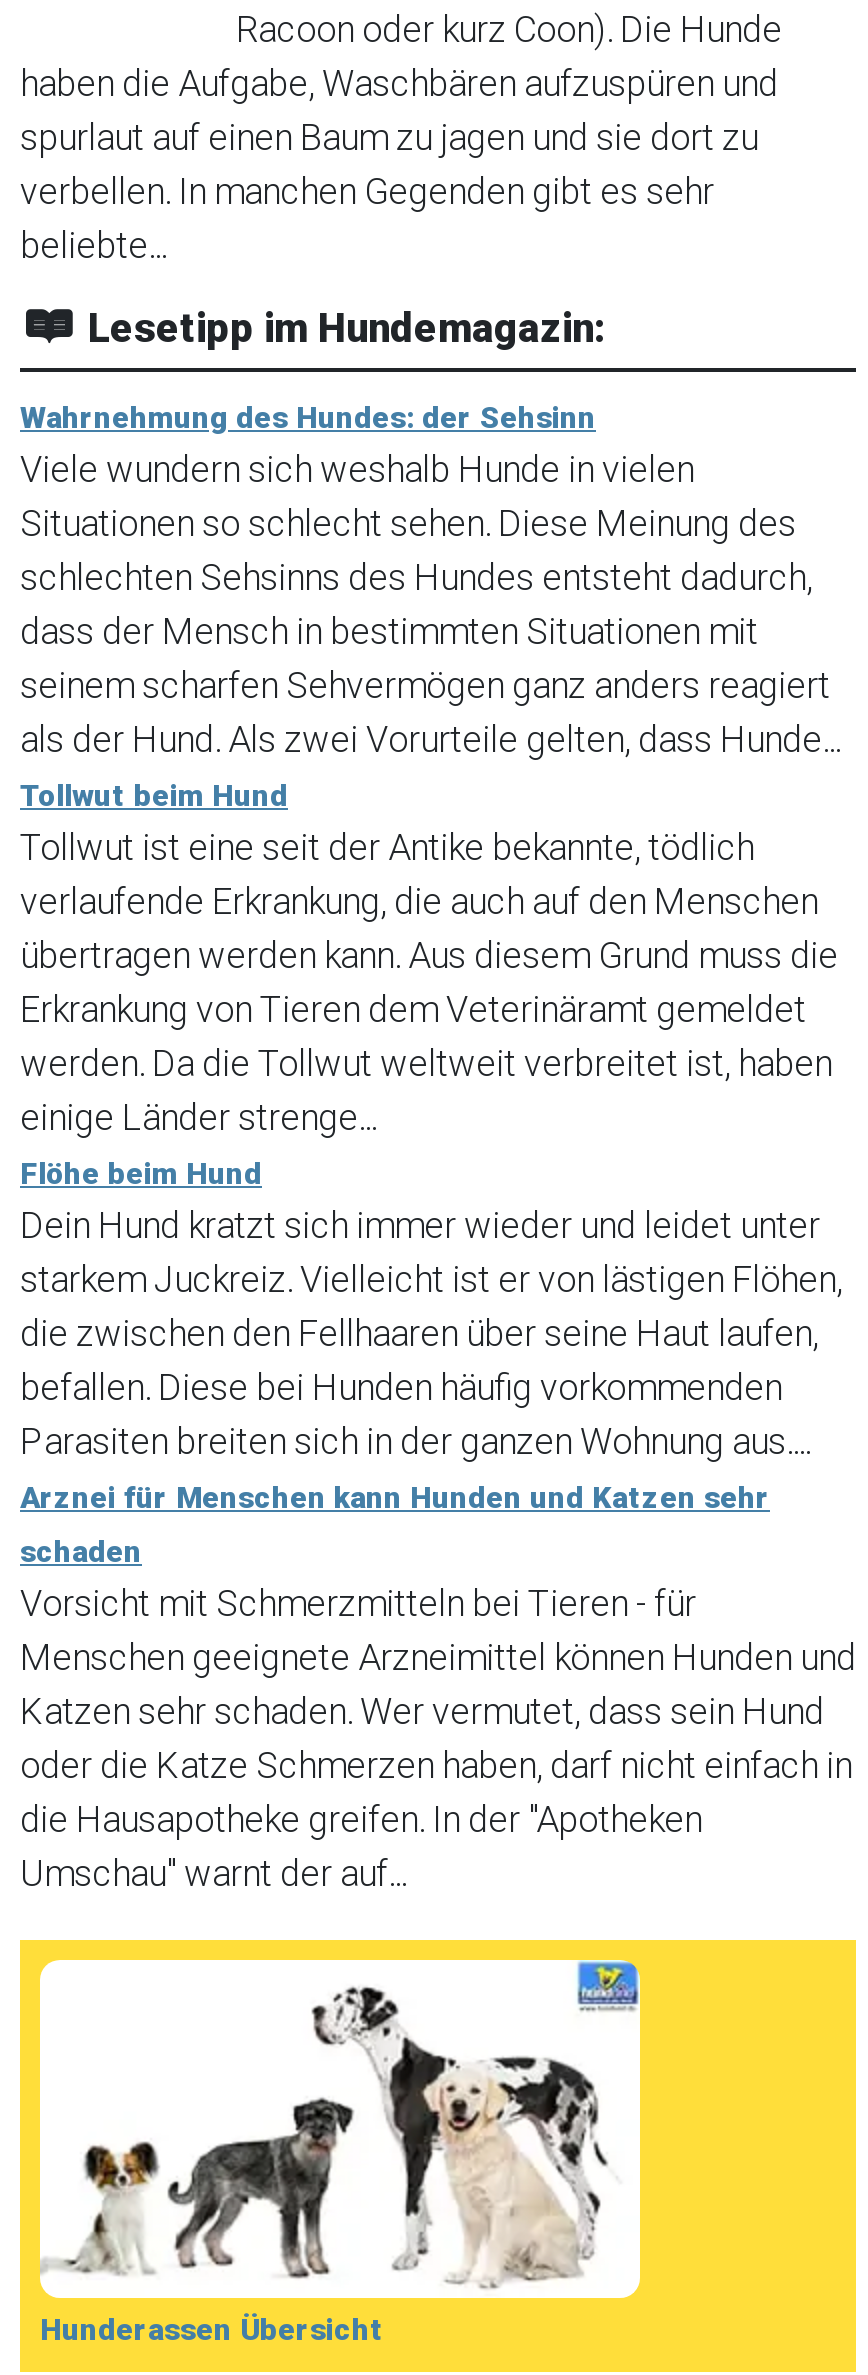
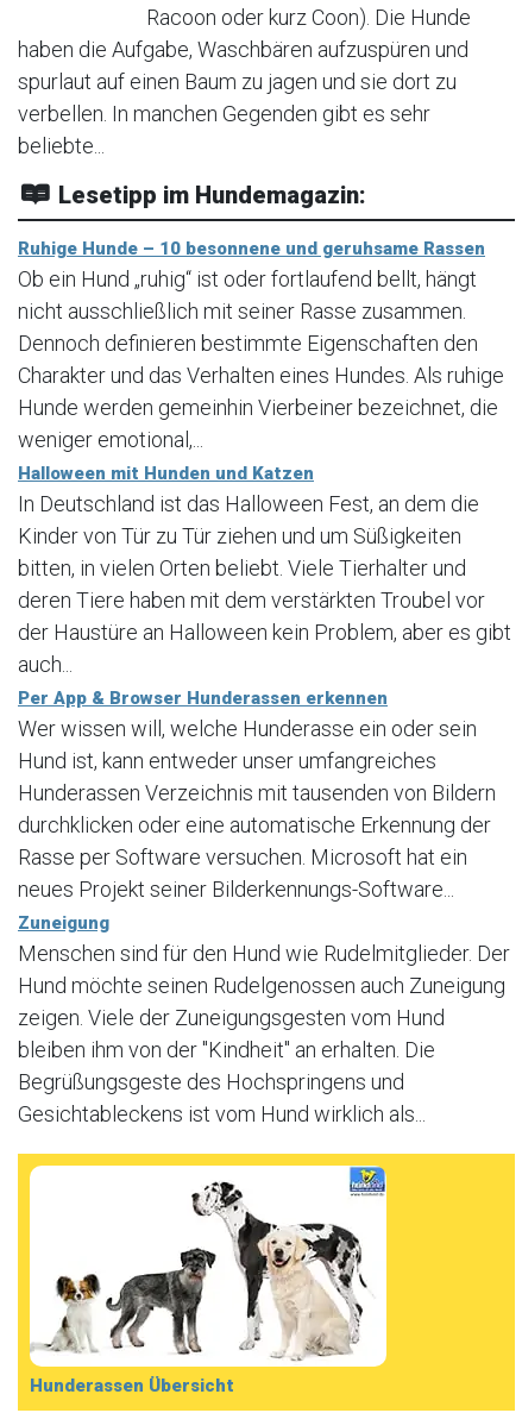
- Wahrnehmung des Hundes: der Sehsinn
- Viele wundern sich weshalb Hunde in vielen
- Situationen so schlecht sehen. Diese Meinung des
- schlechten Sehsinns des Hundes entsteht dadurch,
- dass der Mensch in bestimmten Situationen mit
- seinem scharfen Sehvermögen ganz anders reagiert
- als der Hund. Als zwei Vorurteile gelten, dass Hunde...
- Tollwut beim Hund
- Tollwut ist eine seit der Antike bekannte, tödlich
- verlaufende Erkrankung, die auch auf den Menschen
- übertragen werden kann. Aus diesem Grund muss die
- Erkrankung von Tieren dem Veterinäramt gemeldet
- werden. Da die Tollwut weltweit verbreitet ist, haben
- einige Länder strenge...
- Flöhe beim Hund
- Dein Hund kratzt sich immer wieder und leidet unter
- starkem Juckreiz. Vielleicht ist er von lästigen Flöhen,
- die zwischen den Fellhaaren über seine Haut laufen,
- befallen. Diese bei Hunden häufig vorkommenden
- Parasiten breiten sich in der ganzen Wohnung aus....
- Arznei für Menschen kann Hunden und Katzen sehr
- schaden
- Vorsicht mit Schmerzmitteln bei Tieren - für
- Menschen geeignete Arzneimittel können Hunden und
- Katzen sehr schaden. Wer vermutet, dass sein Hund
- oder die Katze Schmerzen haben, darf nicht einfach in
- die Hausapotheke greifen. In der "Apotheken
- Umschau" warnt der auf...
+ Ruhige Hunde – 10 besonnene und geruhsame Rassen
+ Ob ein Hund „ruhig“ ist oder fortlaufend bellt, hängt
+ nicht ausschließlich mit seiner Rasse zusammen.
+ Dennoch definieren bestimmte Eigenschaften den
+ Charakter und das Verhalten eines Hundes. Als ruhige
+ Hunde werden gemeinhin Vierbeiner bezeichnet, die
+ weniger emotional,...
+ Halloween mit Hunden und Katzen
+ In Deutschland ist das Halloween Fest, an dem die
+ Kinder von Tür zu Tür ziehen und um Süßigkeiten
+ bitten, in vielen Orten beliebt. Viele Tierhalter und
+ deren Tiere haben mit dem verstärkten Troubel vor
+ der Haustüre an Halloween kein Problem, aber es gibt
+ auch...
+ Per App & Browser Hunderassen erkennen
+ Wer wissen will, welche Hunderasse ein oder sein
+ Hund ist, kann entweder unser umfangreiches
+ Hunderassen Verzeichnis mit tausenden von Bildern
+ durchklicken oder eine automatische Erkennung der
+ Rasse per Software versuchen. Microsoft hat ein
+ neues Projekt seiner Bilderkennungs-Software...
+ Zuneigung
+ Menschen sind für den Hund wie Rudelmitglieder. Der
+ Hund möchte seinen Rudelgenossen auch Zuneigung
+ zeigen. Viele der Zuneigungsgesten vom Hund
+ bleiben ihm von der "Kindheit" an erhalten. Die
+ Begrüßungsgeste des Hochspringens und
+ Gesichtableckens ist vom Hund wirklich als...
